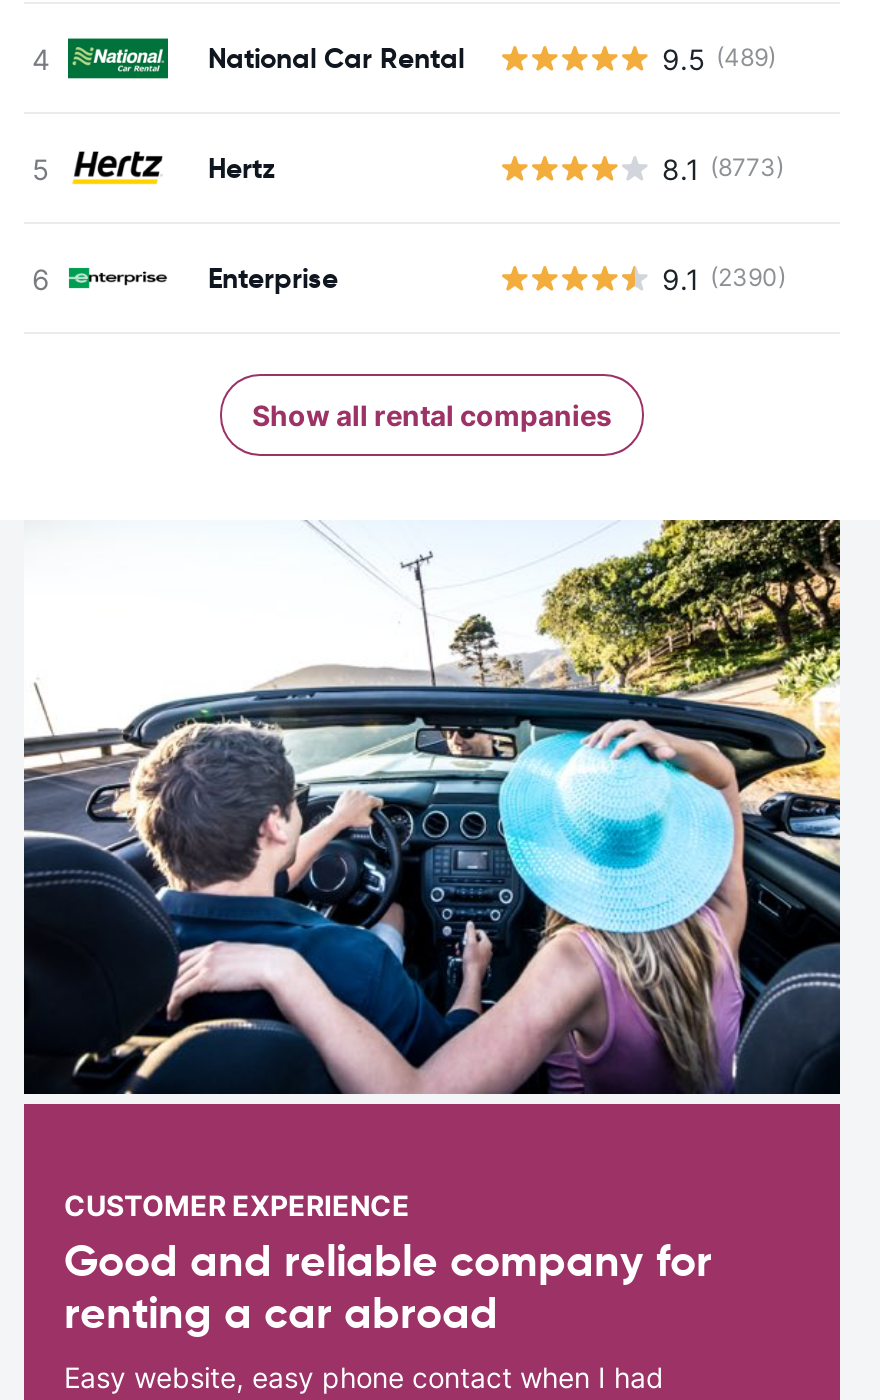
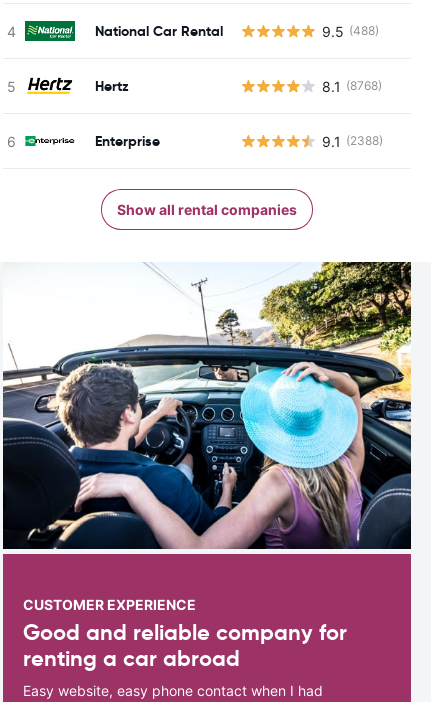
- 9.5 (489)
+ 9.5 (488)

- 8.1 (8773)
+ 8.1 (8768)

- 9.1 (2390)
+ 9.1 (2388)
